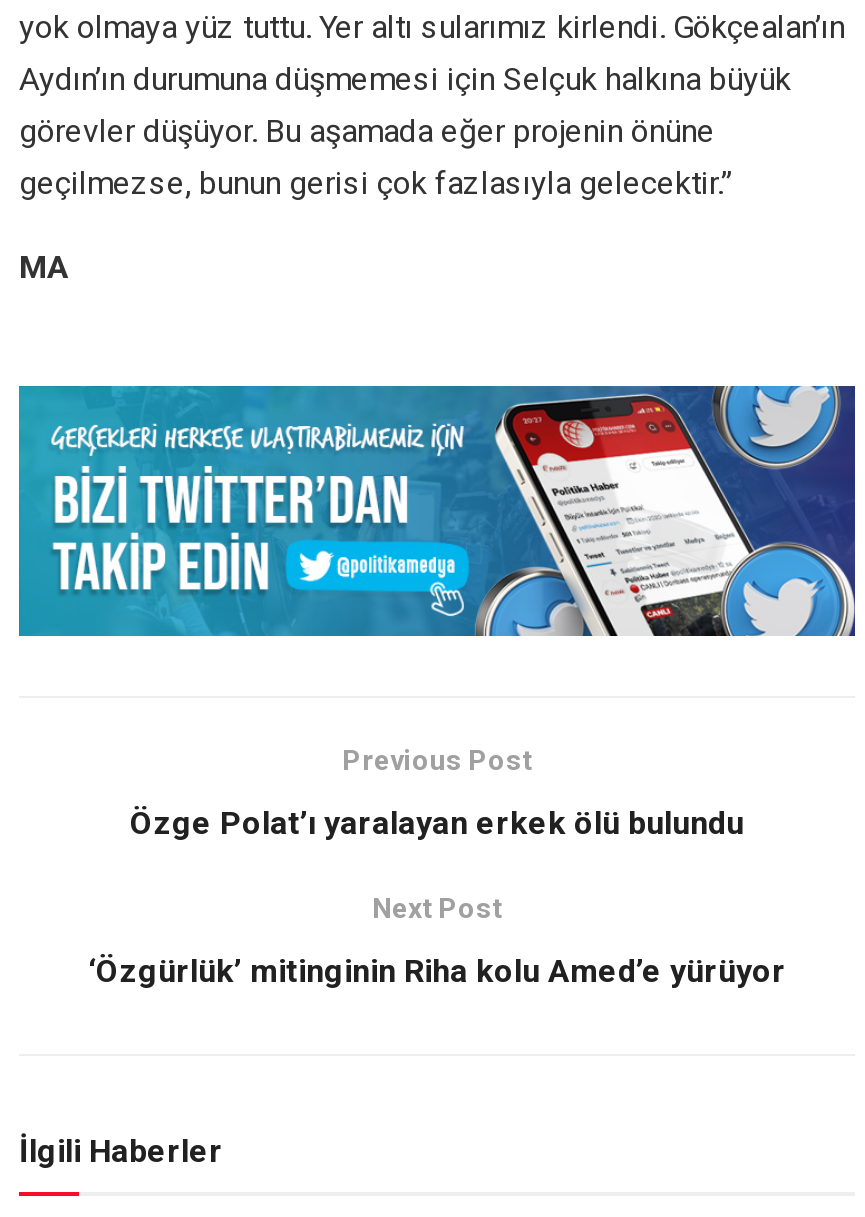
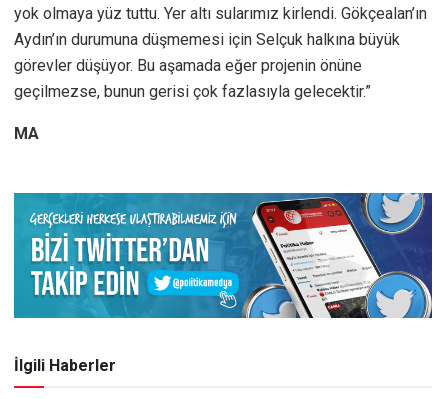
- Previous Post
- Özge Polat’ı yaralayan erkek ölü bulundu
- Next Post
- ‘Özgürlük’ mitinginin Riha kolu Amed’e yürüyor
